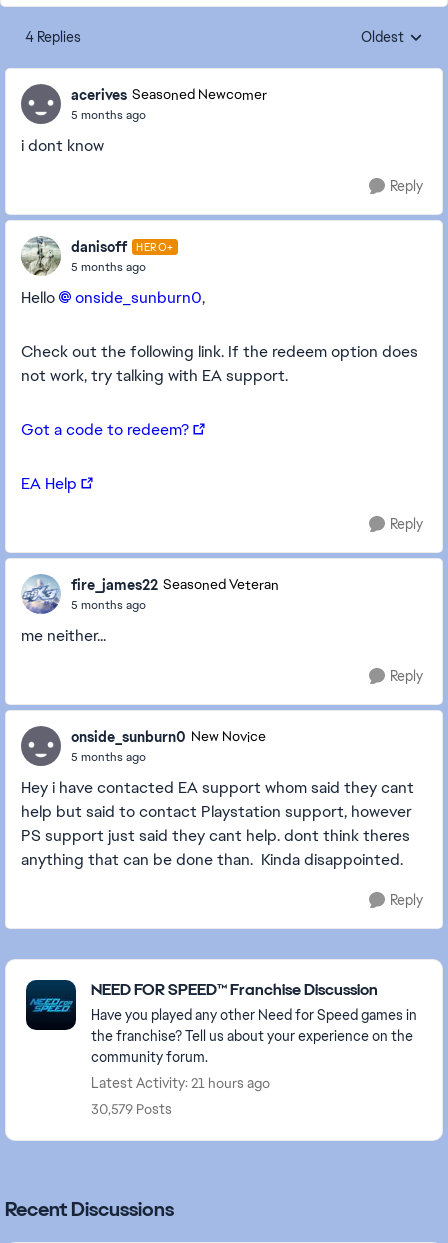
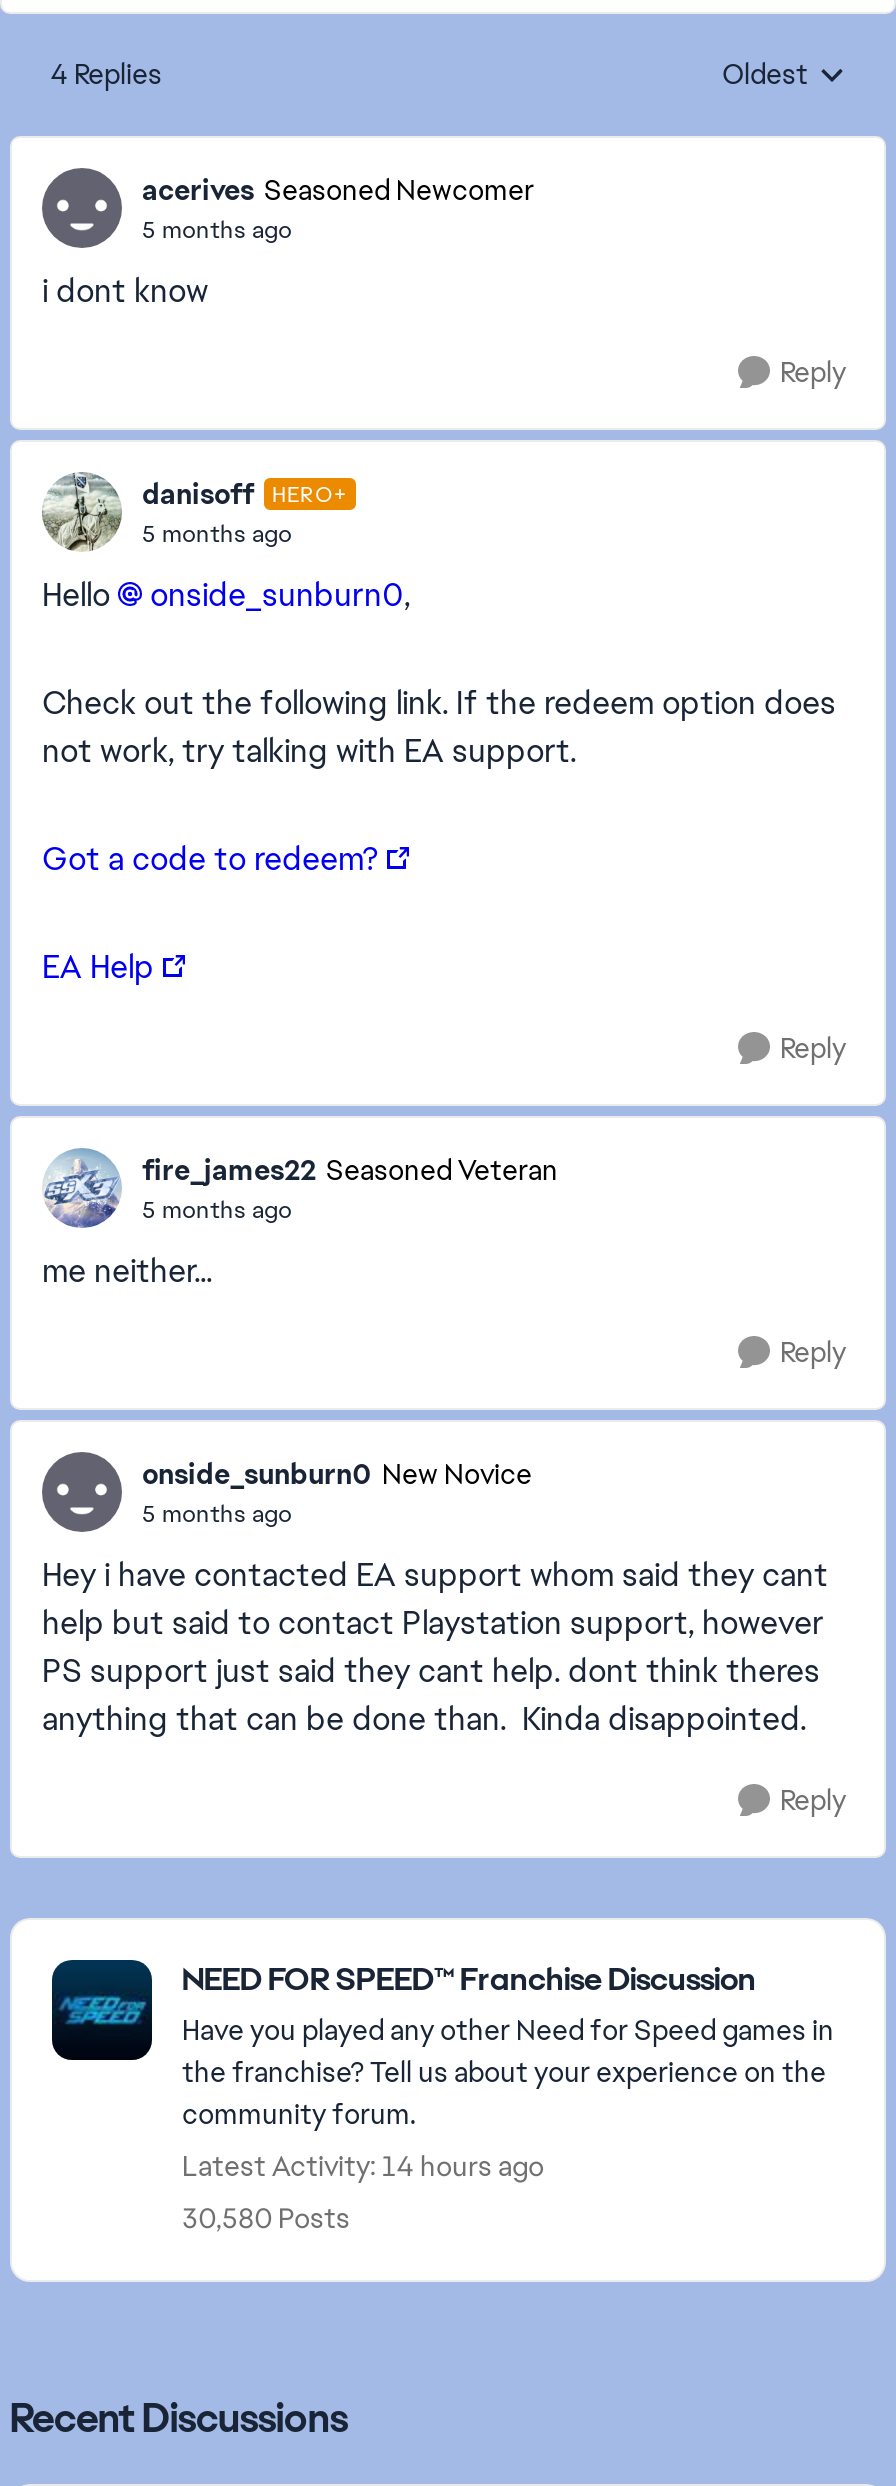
- Latest Activity: 21 hours ago
+ Latest Activity: 14 hours ago

- 30,579 Posts
+ 30,580 Posts
